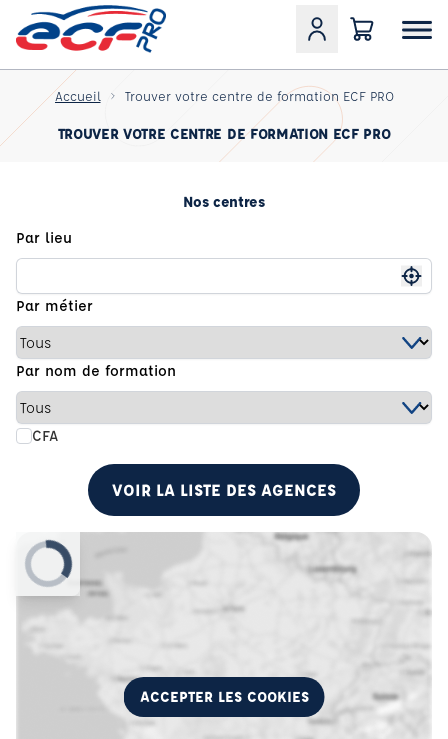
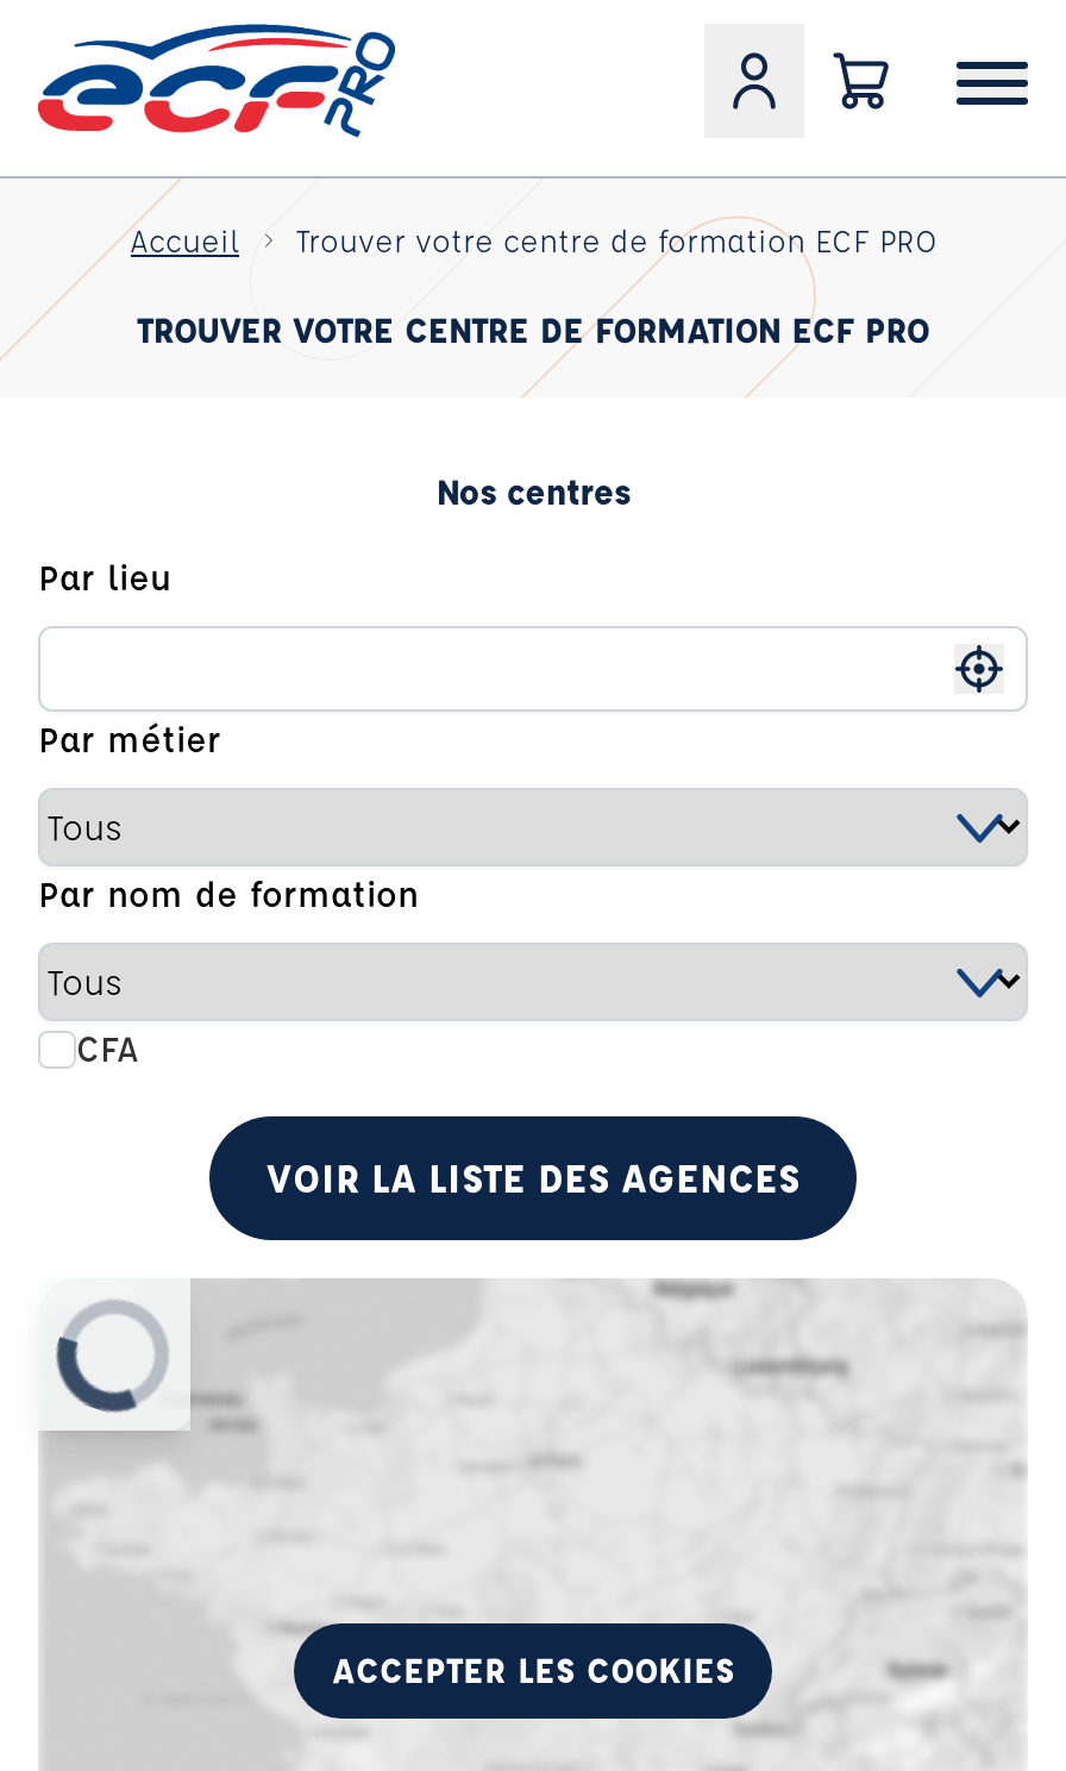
- [image]
+ [image]
